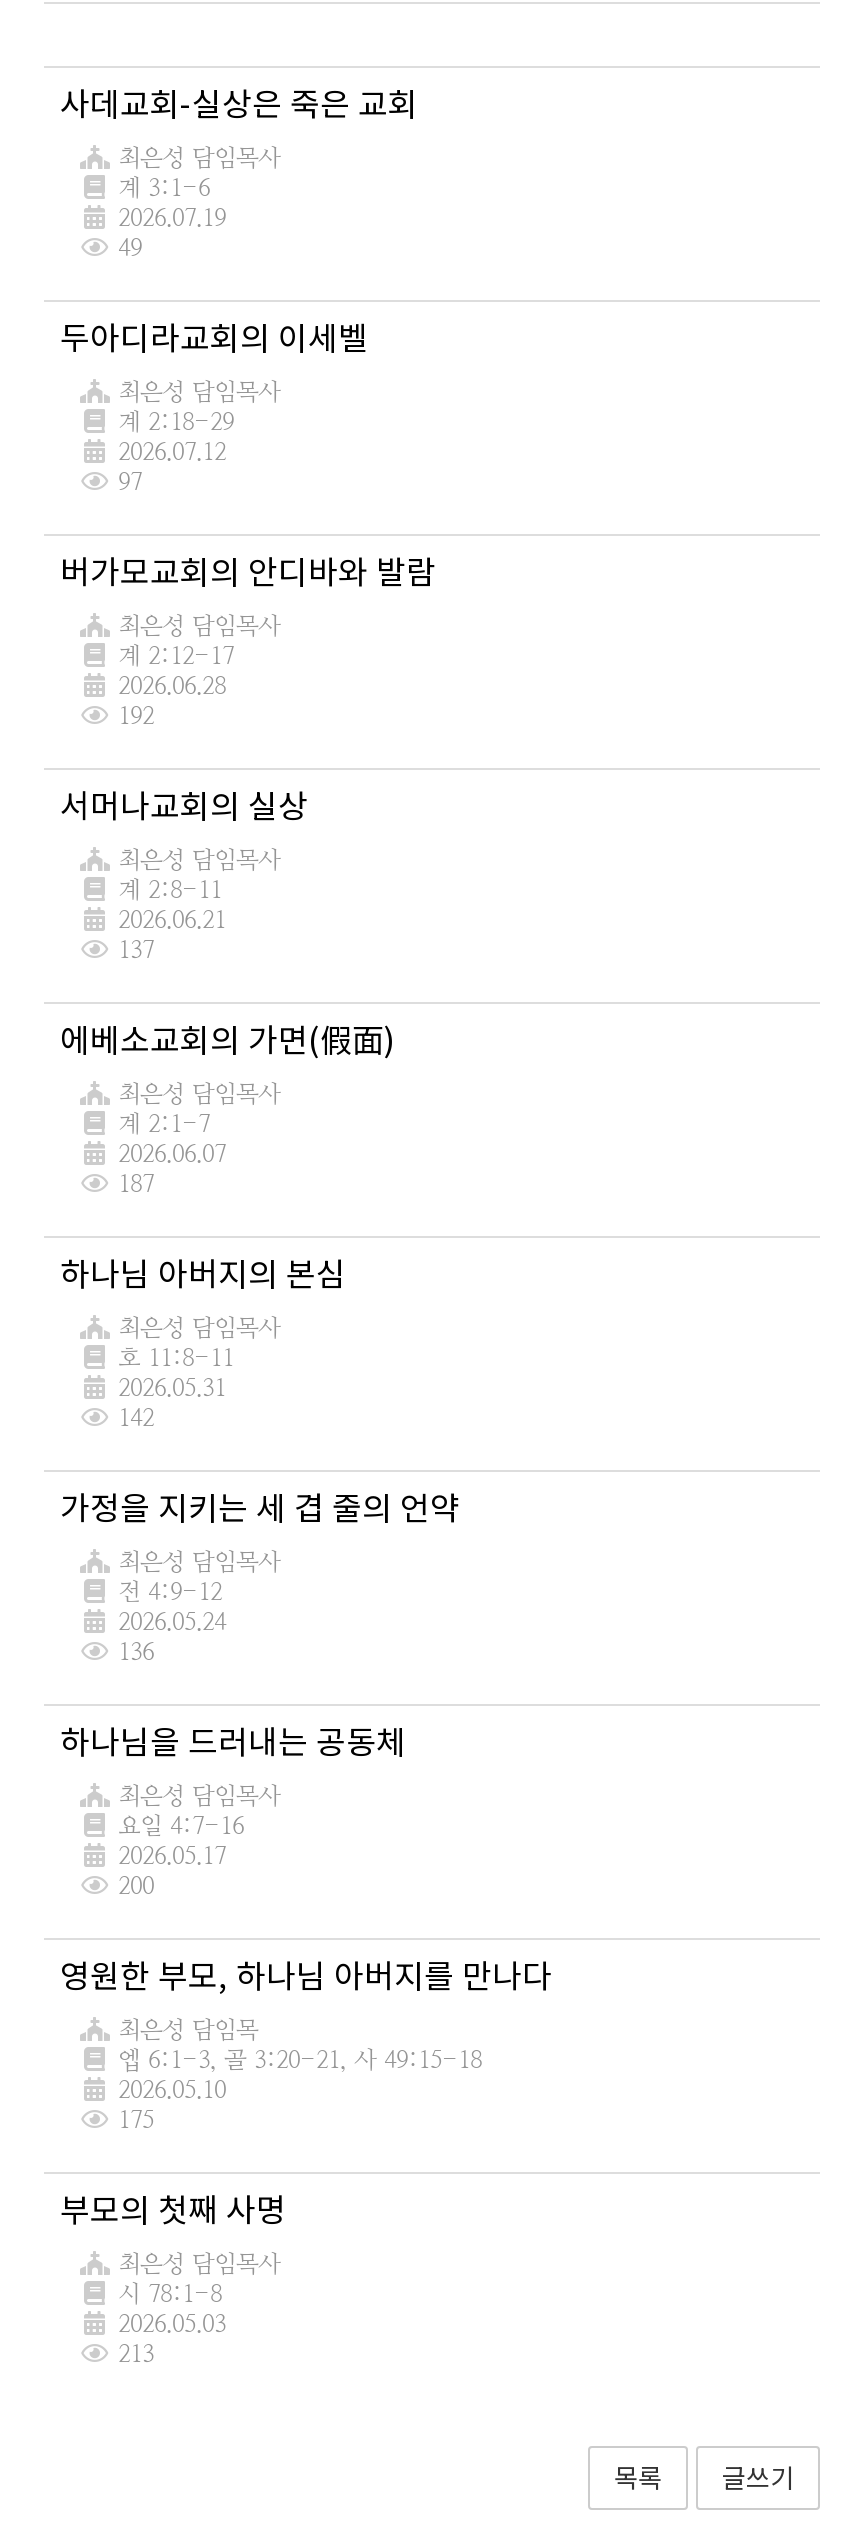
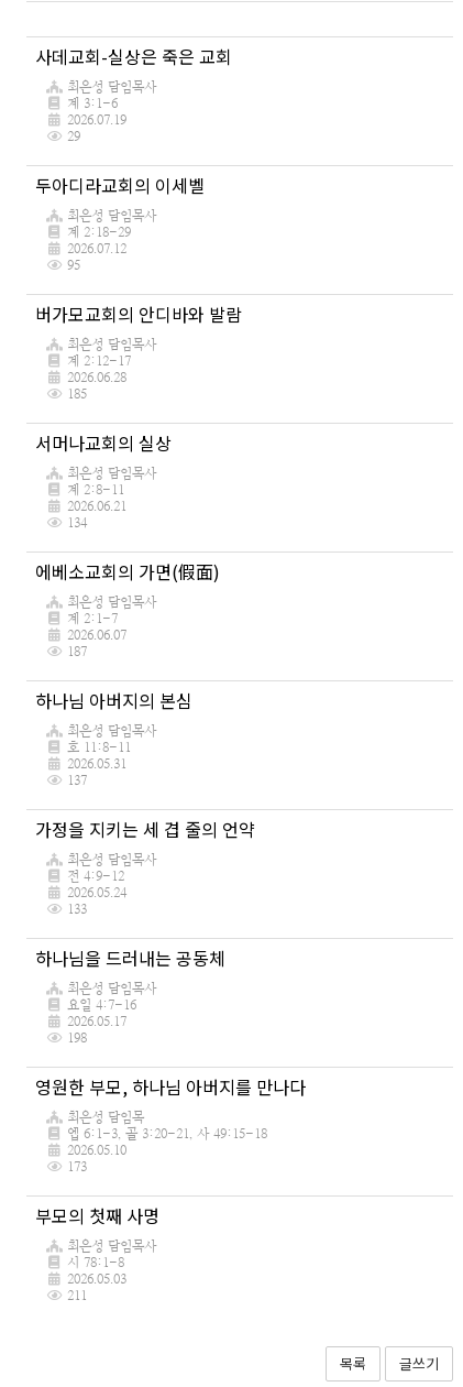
- 49
+ 29

- 97
+ 95

- 192
+ 185

- 137
+ 134

- 142
+ 137

- 136
+ 133

- 200
+ 198

- 175
+ 173

- 213
+ 211
